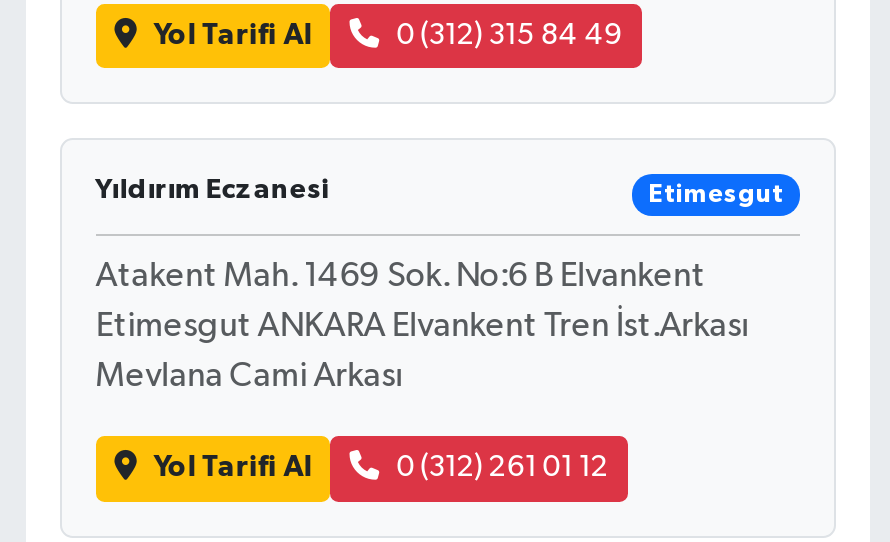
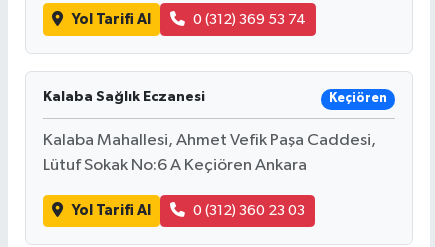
- 0 (312) 315 84 49
+ 0 (312) 369 53 74

- Yıldırım Eczanesi
- Etimesgut
- Atakent Mah. 1469 Sok. No:6 B Elvankent
- Etimesgut ANKARA Elvankent Tren İst.Arkası
- Mevlana Cami Arkası
+ Kalaba Sağlık Eczanesi
+ Keçiören
+ Kalaba Mahallesi, Ahmet Vefik Paşa Caddesi,
+ Lütuf Sokak No:6 A Keçiören Ankara

- 0 (312) 261 01 12
+ 0 (312) 360 23 03
